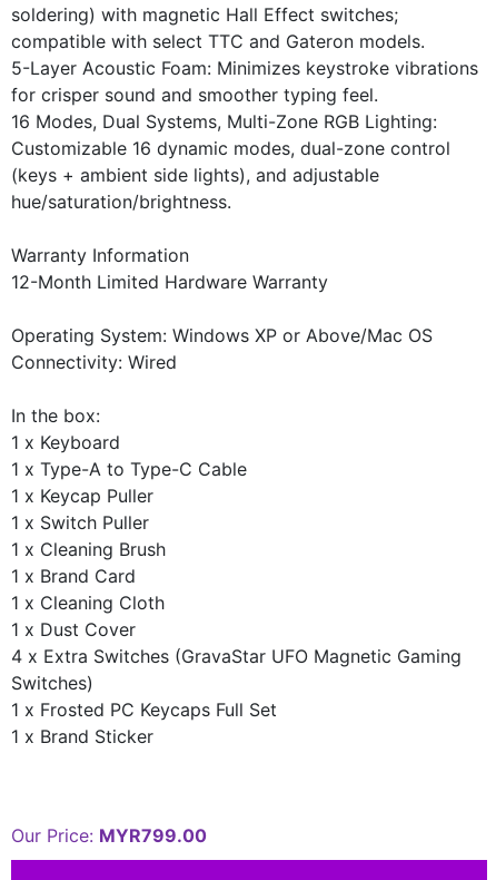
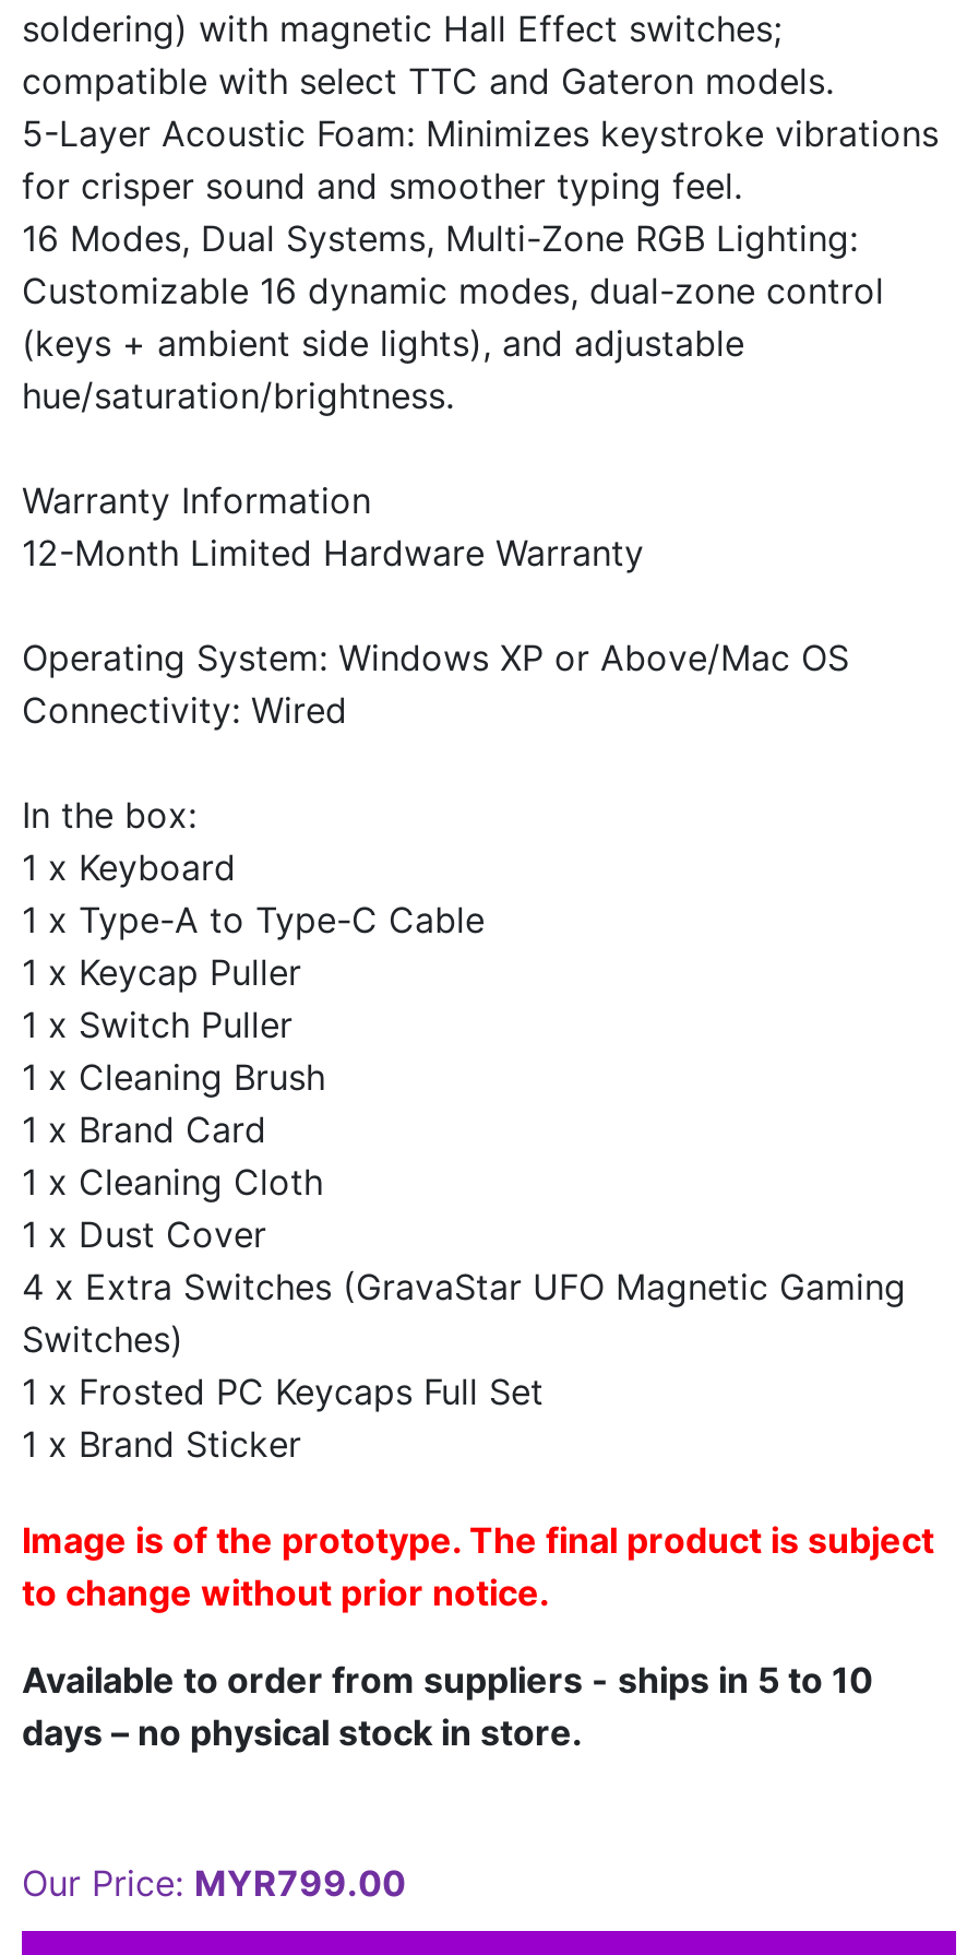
+ Image is of the prototype. The final product is subject
+ to change without prior notice.
+ Available to order from suppliers - ships in 5 to 10
+ days – no physical stock in store.
